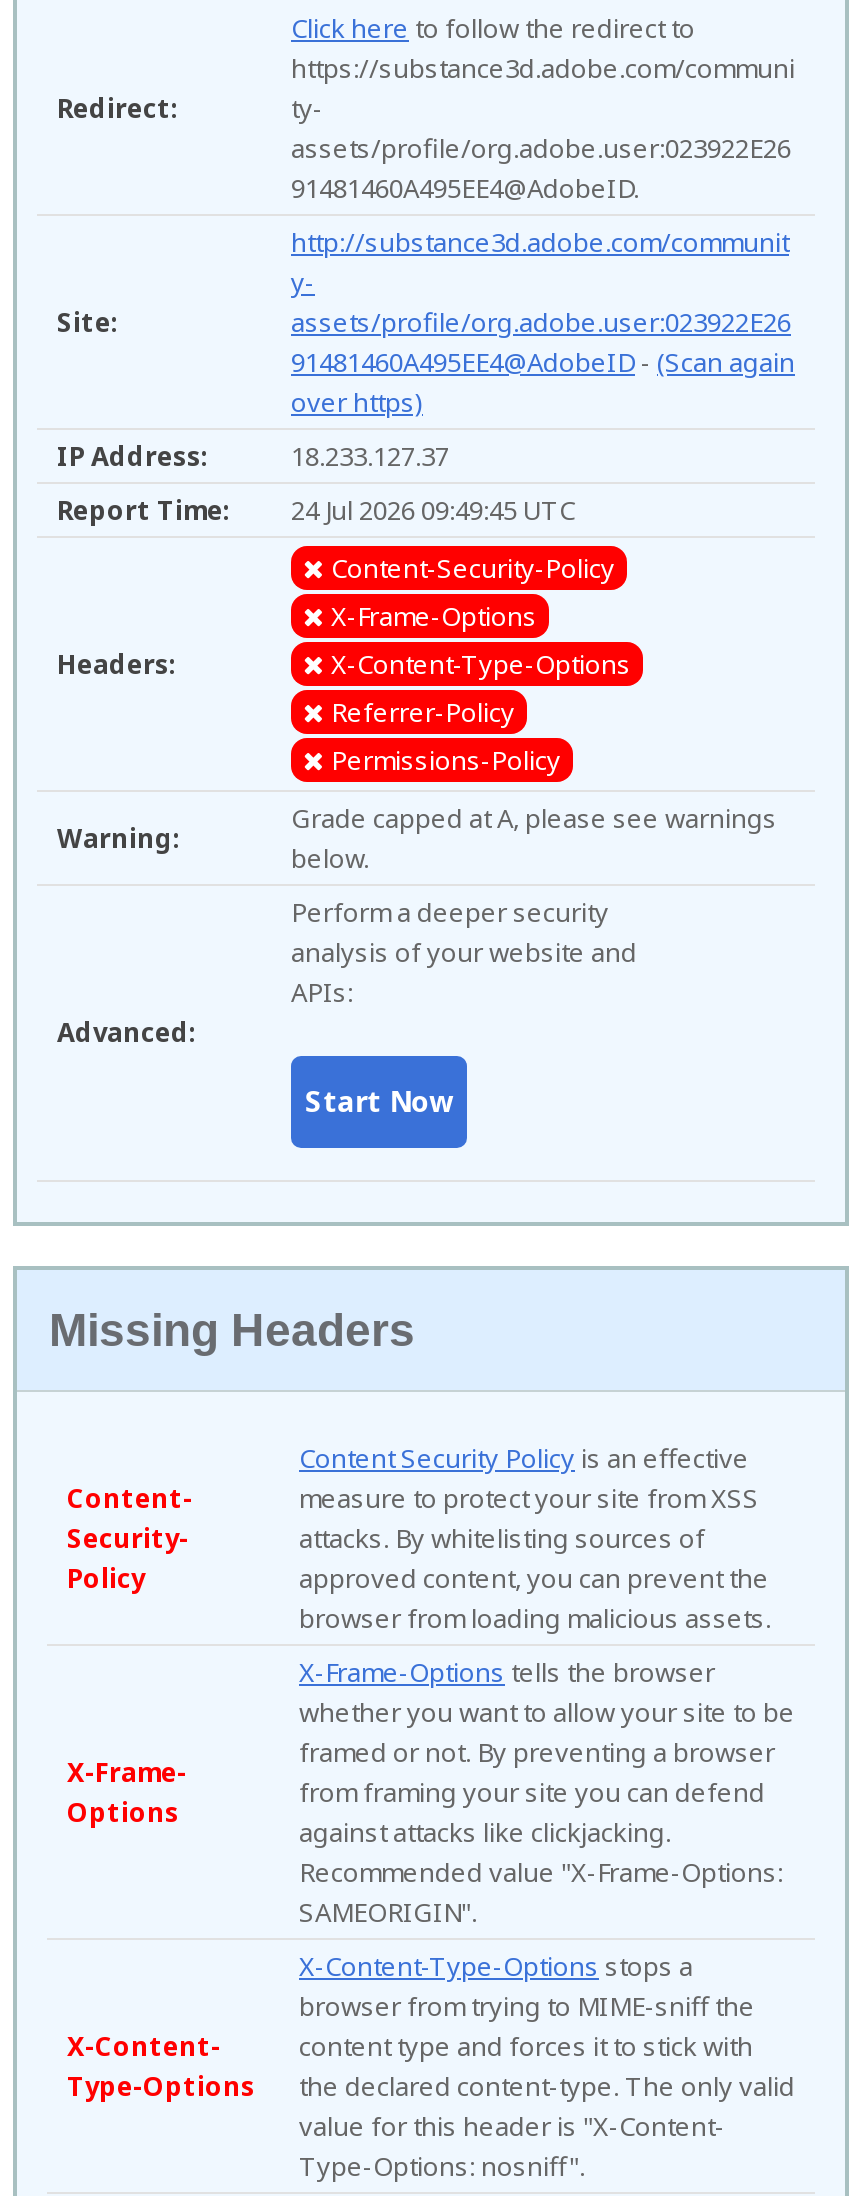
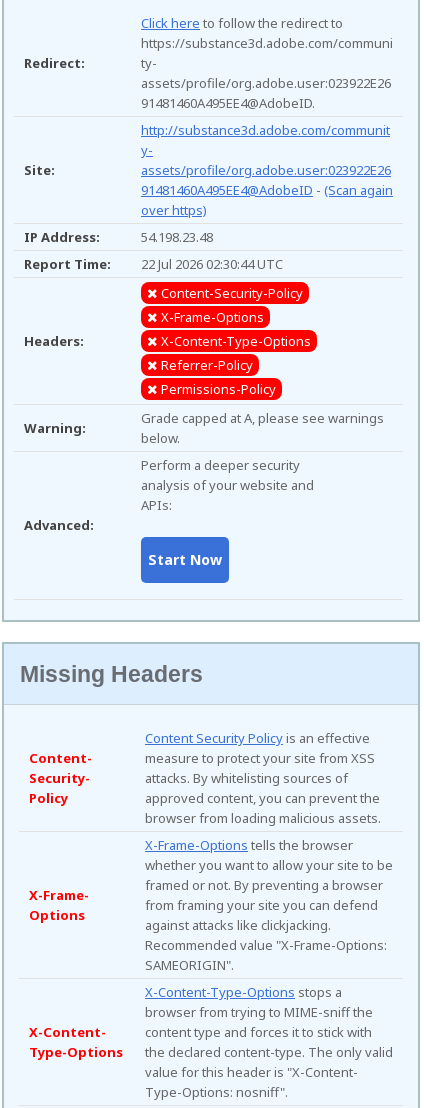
- 18.233.127.37
+ 54.198.23.48

- Report Time: 24 Jul 2026 09:49:45 UTC
+ Report Time: 22 Jul 2026 02:30:44 UTC
